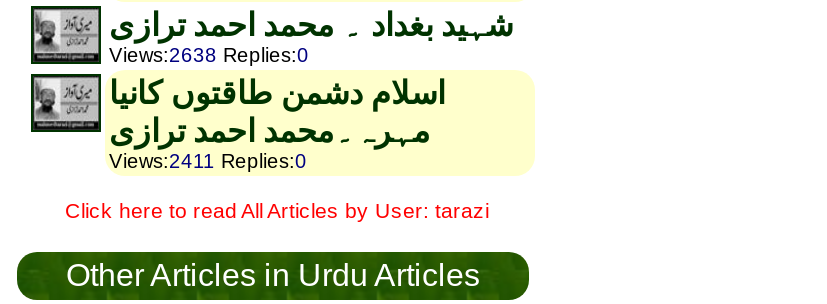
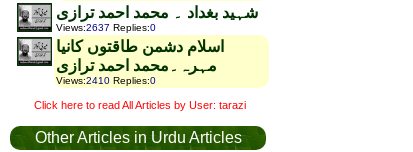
- Views:2638 Replies:0
+ Views:2637 Replies:0

- Views:2411 Replies:0
+ Views:2410 Replies:0
